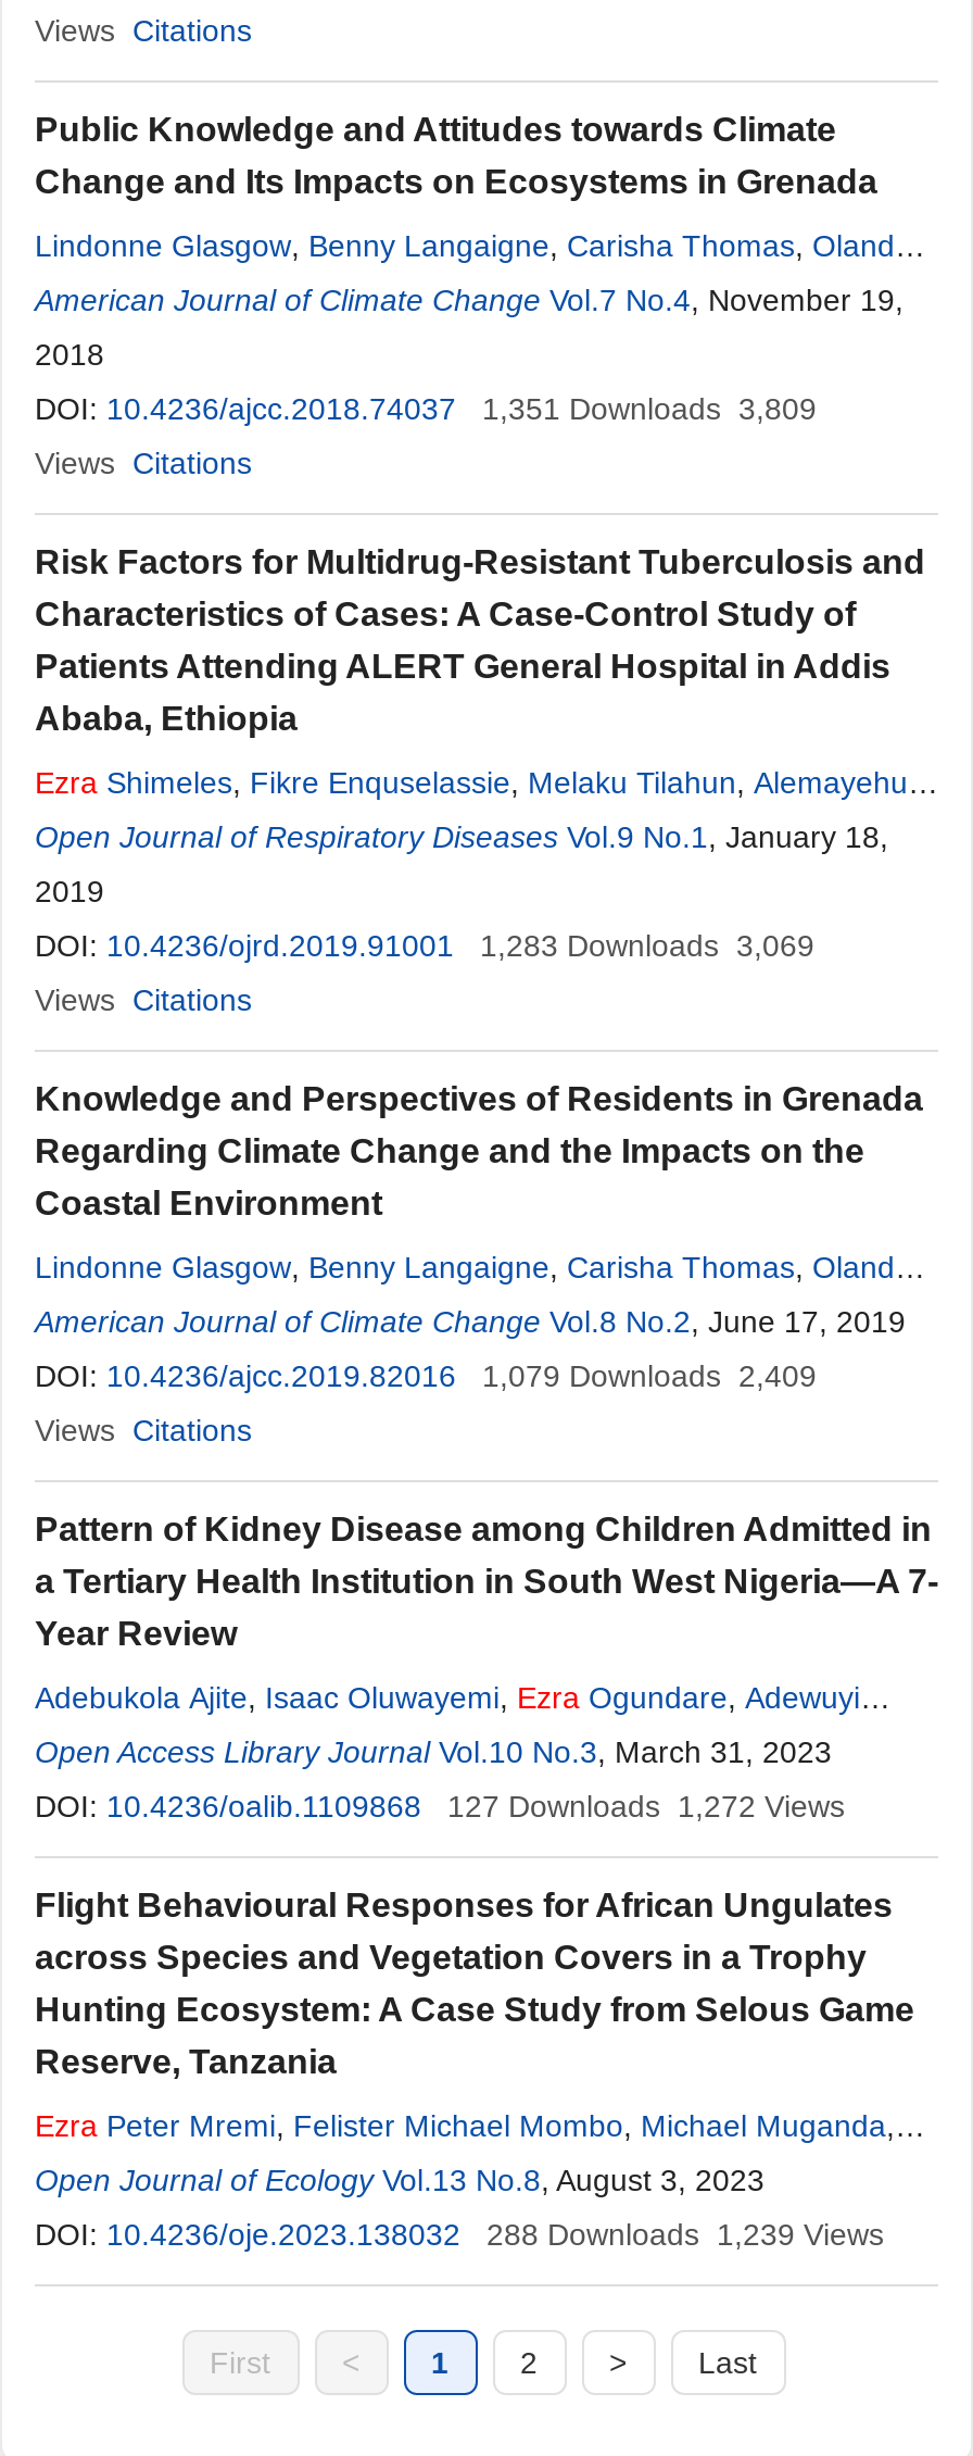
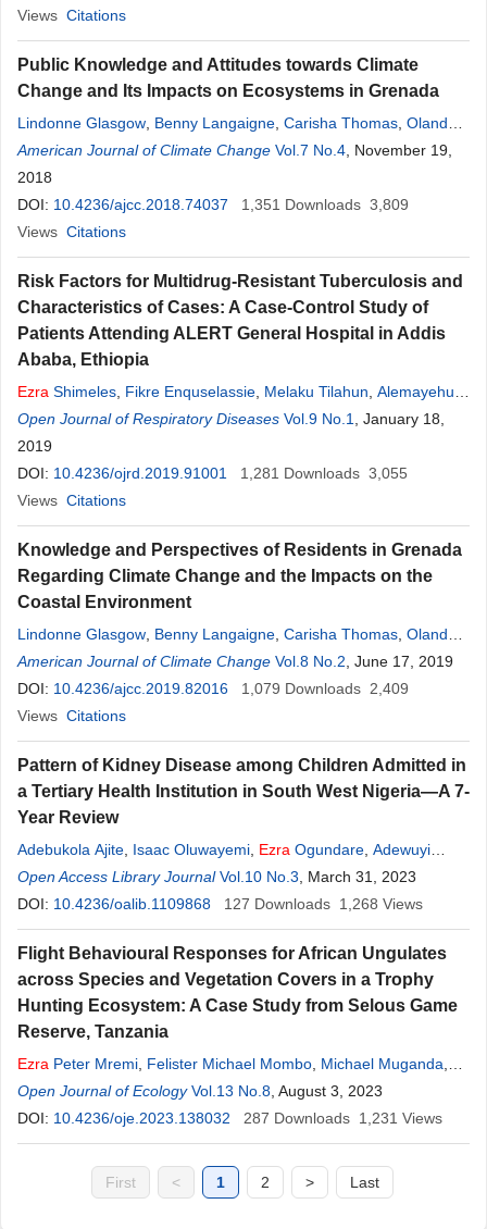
- DOI: 10.4236/ojrd.2019.91001 1,283 Downloads 3,069
+ DOI: 10.4236/ojrd.2019.91001 1,281 Downloads 3,055

- 127 Downloads 1,272 Views
+ 127 Downloads 1,268 Views

- 288 Downloads 1,239 Views
+ 287 Downloads 1,231 Views
